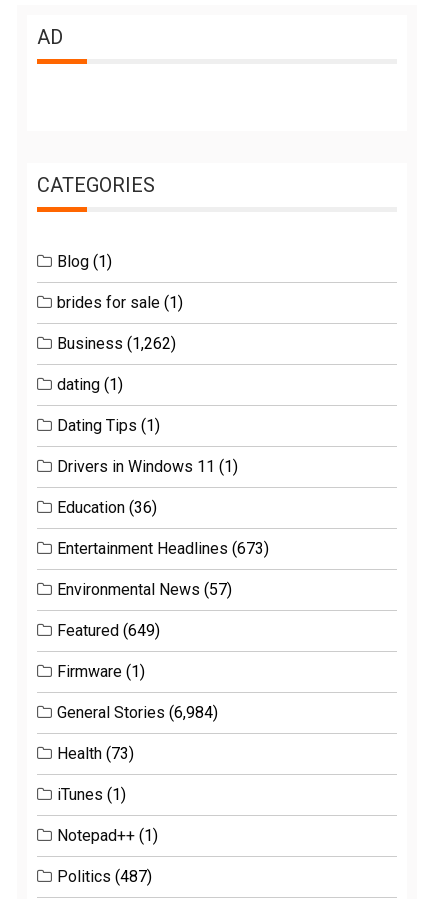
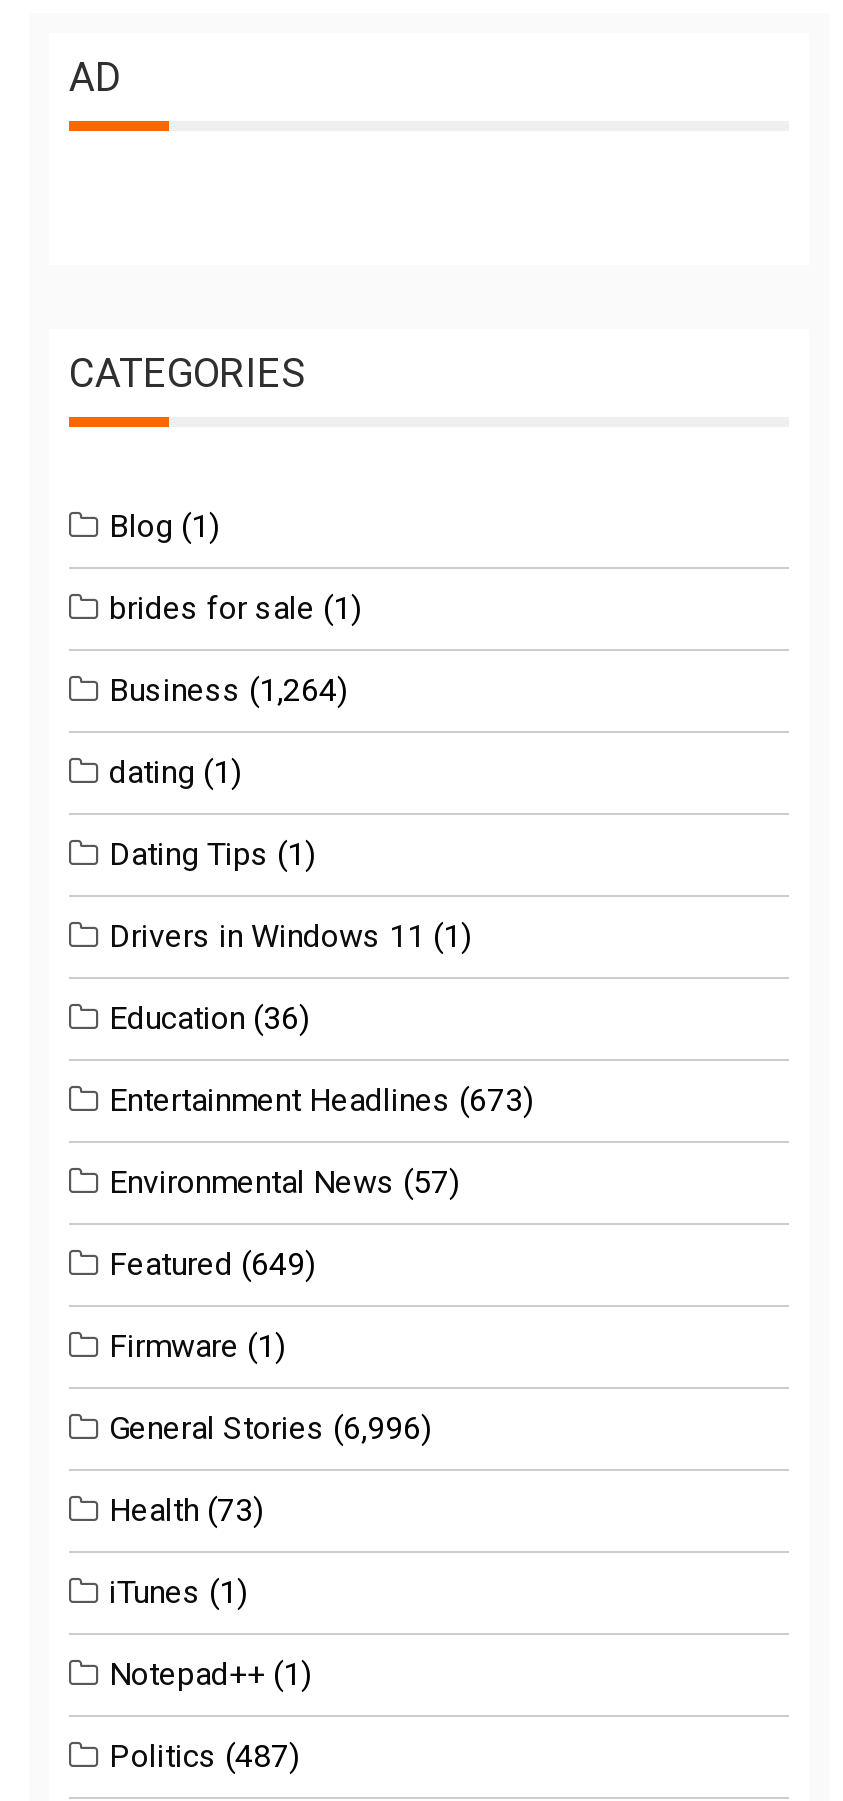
- Business (1,262)
+ Business (1,264)

- General Stories (6,984)
+ General Stories (6,996)
